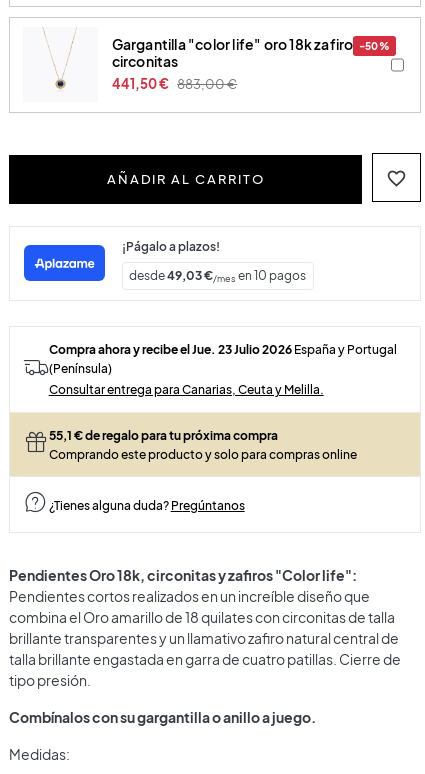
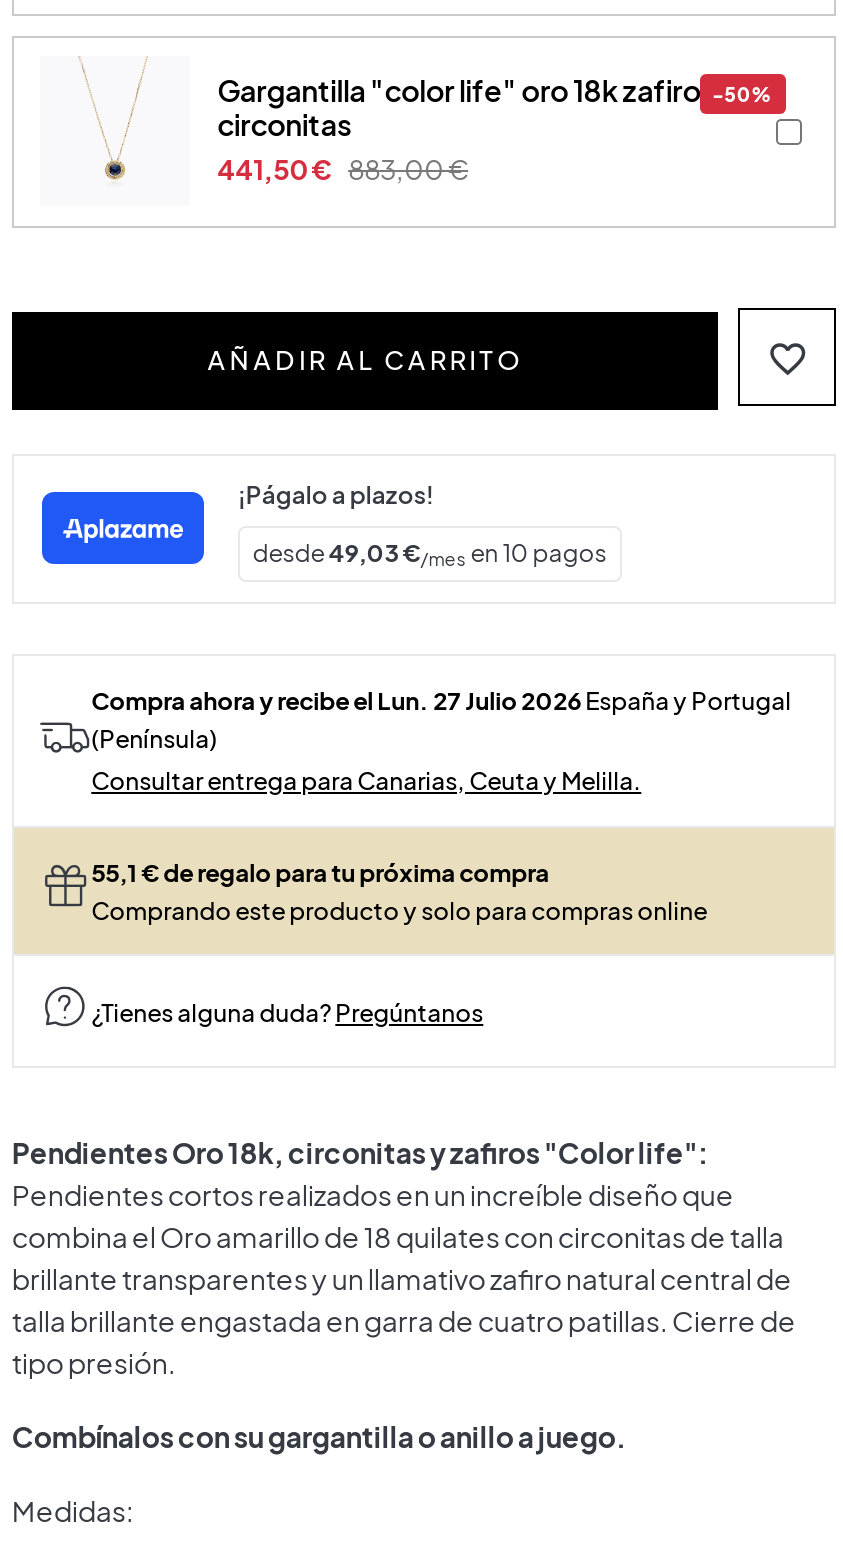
- Compra ahora y recibe el Jue. 23 Julio 2026 España y Portugal
+ Compra ahora y recibe el Lun. 27 Julio 2026 España y Portugal
